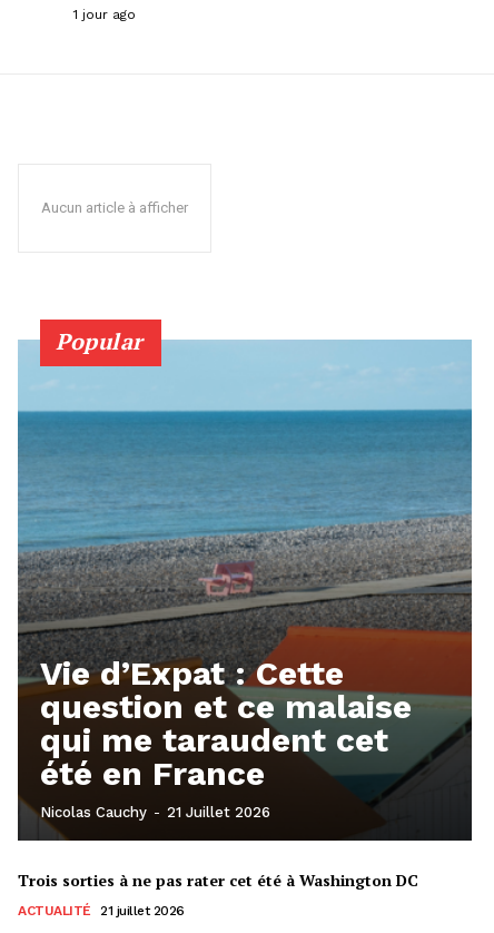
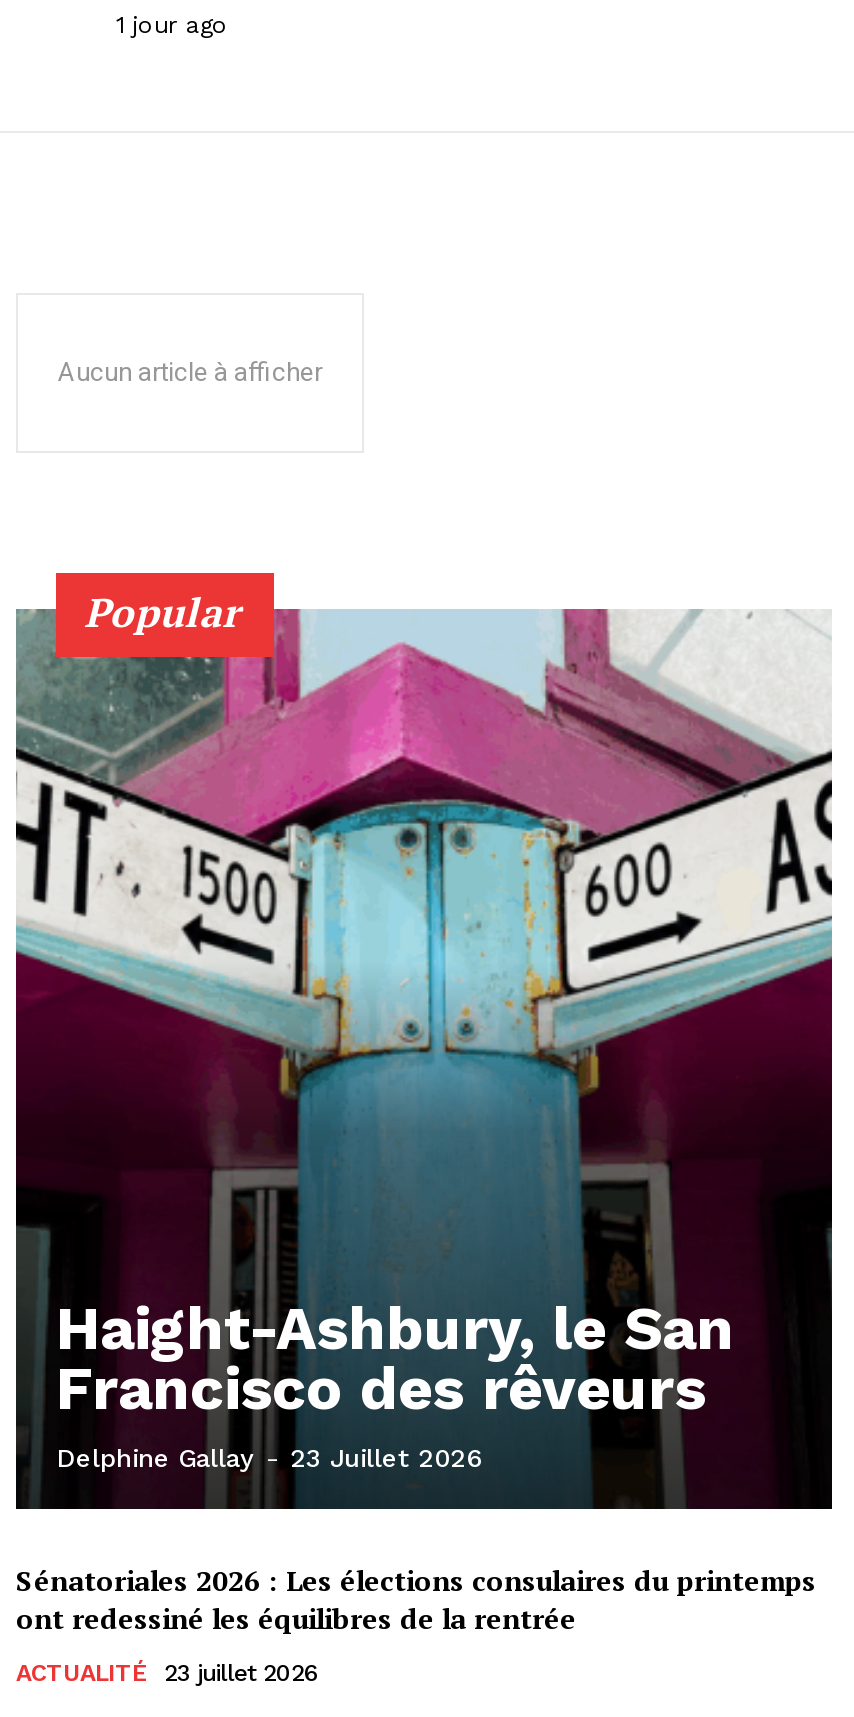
- [image]
- Vie d’Expat : Cette
- question et ce malaise
- qui me taraudent cet
- été en France
- Nicolas Cauchy - 21 Juillet 2026
+ [image]
+ Haight-Ashbury, le San
+ Francisco des rêveurs
+ Delphine Gallay - 23 Juillet 2026

- Trois sorties à ne pas rater cet été à Washington DC
+ Sénatoriales 2026 : Les élections consulaires du printemps
+ ont redessiné les équilibres de la rentrée

- ACTUALITÉ 21 juillet 2026
+ ACTUALITÉ 23 juillet 2026
